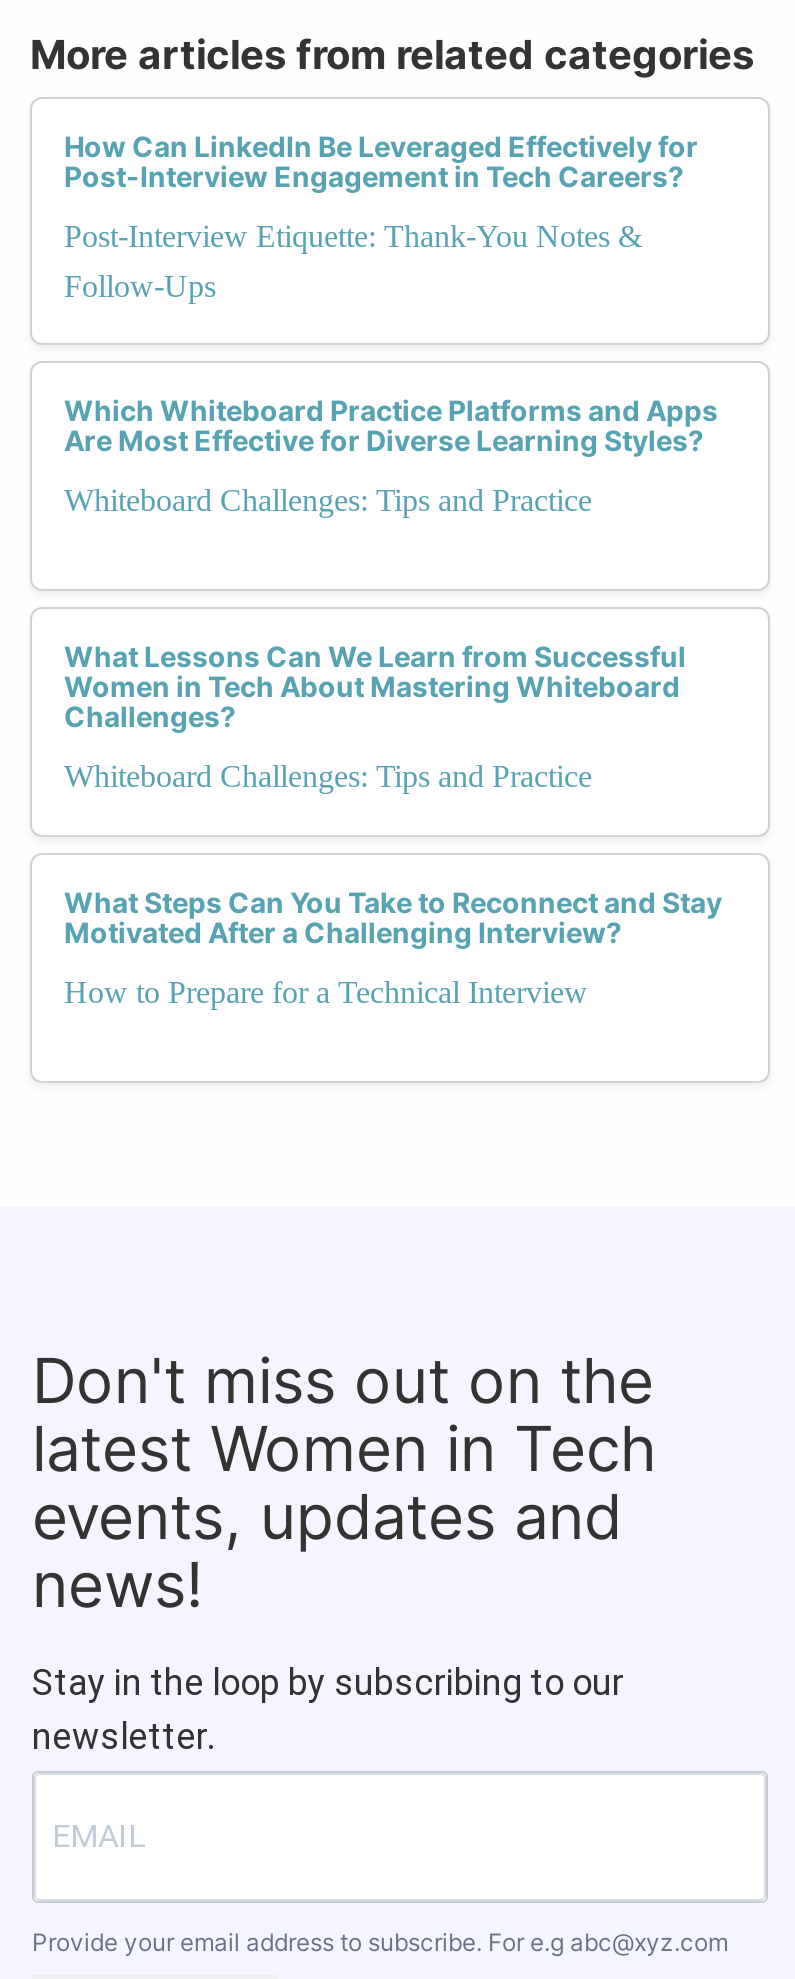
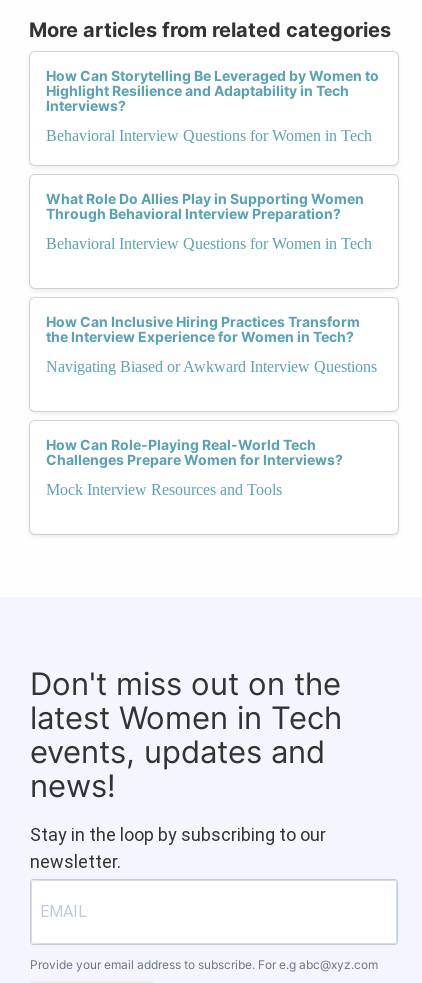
- How Can LinkedIn Be Leveraged Effectively for
- Post-Interview Engagement in Tech Careers?
- Post-Interview Etiquette: Thank-You Notes &
- Follow-Ups
+ How Can Storytelling Be Leveraged by Women to
+ Highlight Resilience and Adaptability in Tech
+ Interviews?
+ Behavioral Interview Questions for Women in Tech

- Which Whiteboard Practice Platforms and Apps
- Are Most Effective for Diverse Learning Styles?
- Whiteboard Challenges: Tips and Practice
+ What Role Do Allies Play in Supporting Women
+ Through Behavioral Interview Preparation?
+ Behavioral Interview Questions for Women in Tech

- What Lessons Can We Learn from Successful
- Women in Tech About Mastering Whiteboard
- Challenges?
- Whiteboard Challenges: Tips and Practice
+ How Can Inclusive Hiring Practices Transform
+ the Interview Experience for Women in Tech?
+ Navigating Biased or Awkward Interview Questions

- What Steps Can You Take to Reconnect and Stay
- Motivated After a Challenging Interview?
- How to Prepare for a Technical Interview
+ How Can Role-Playing Real-World Tech
+ Challenges Prepare Women for Interviews?
+ Mock Interview Resources and Tools
